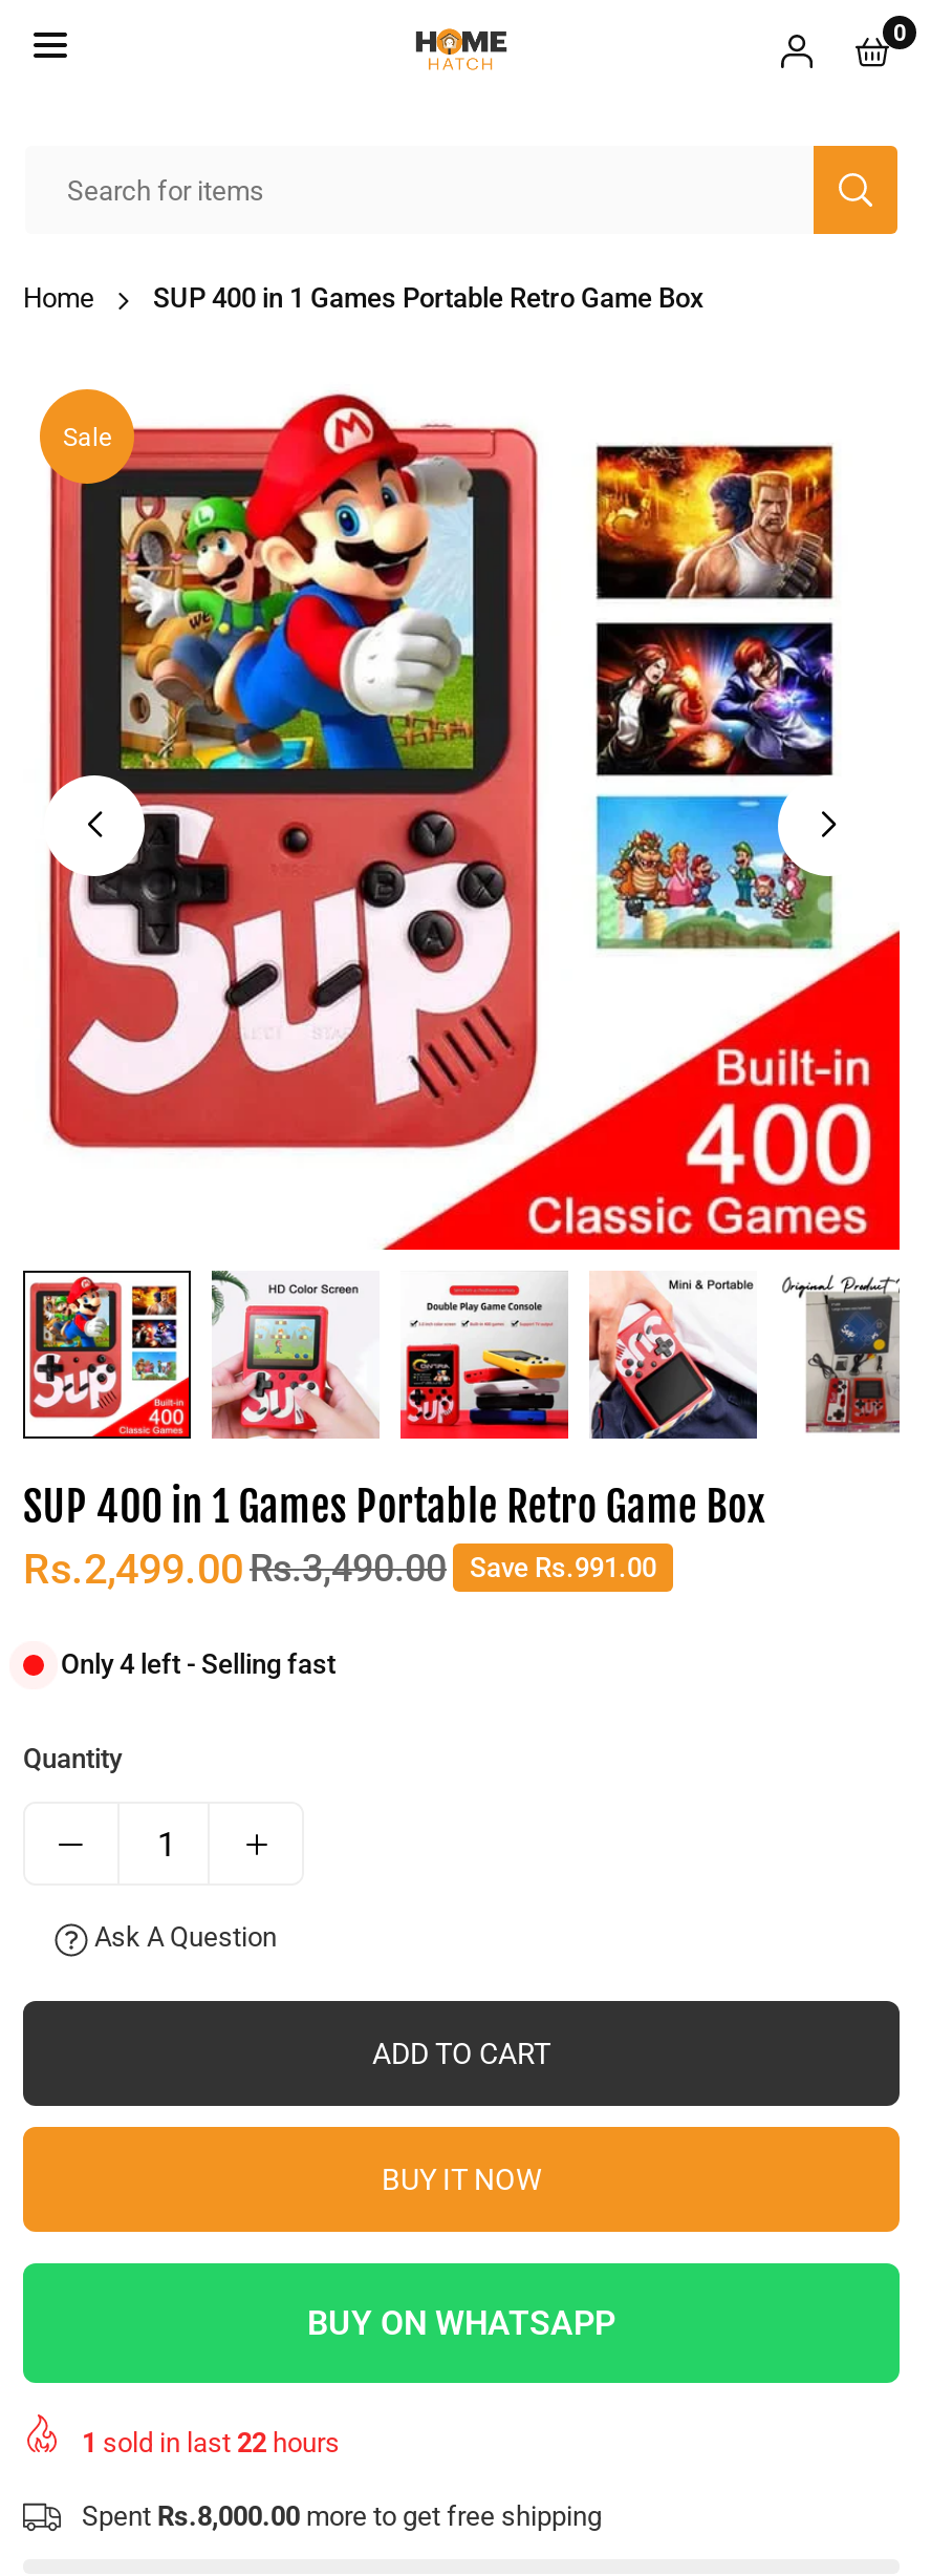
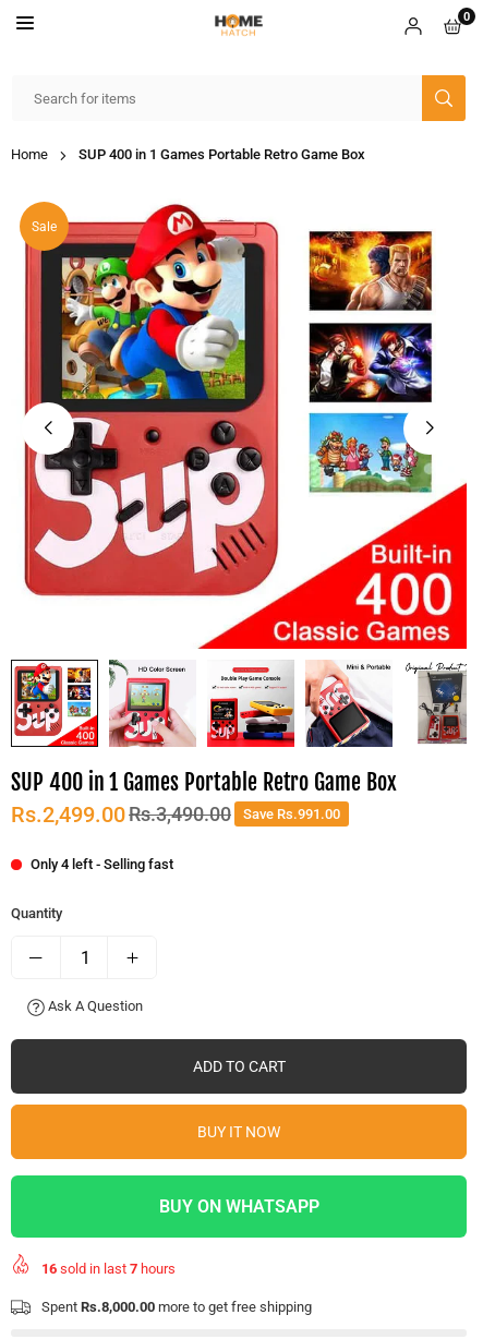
- 1 sold in last 22 hours
+ 16 sold in last 7 hours
